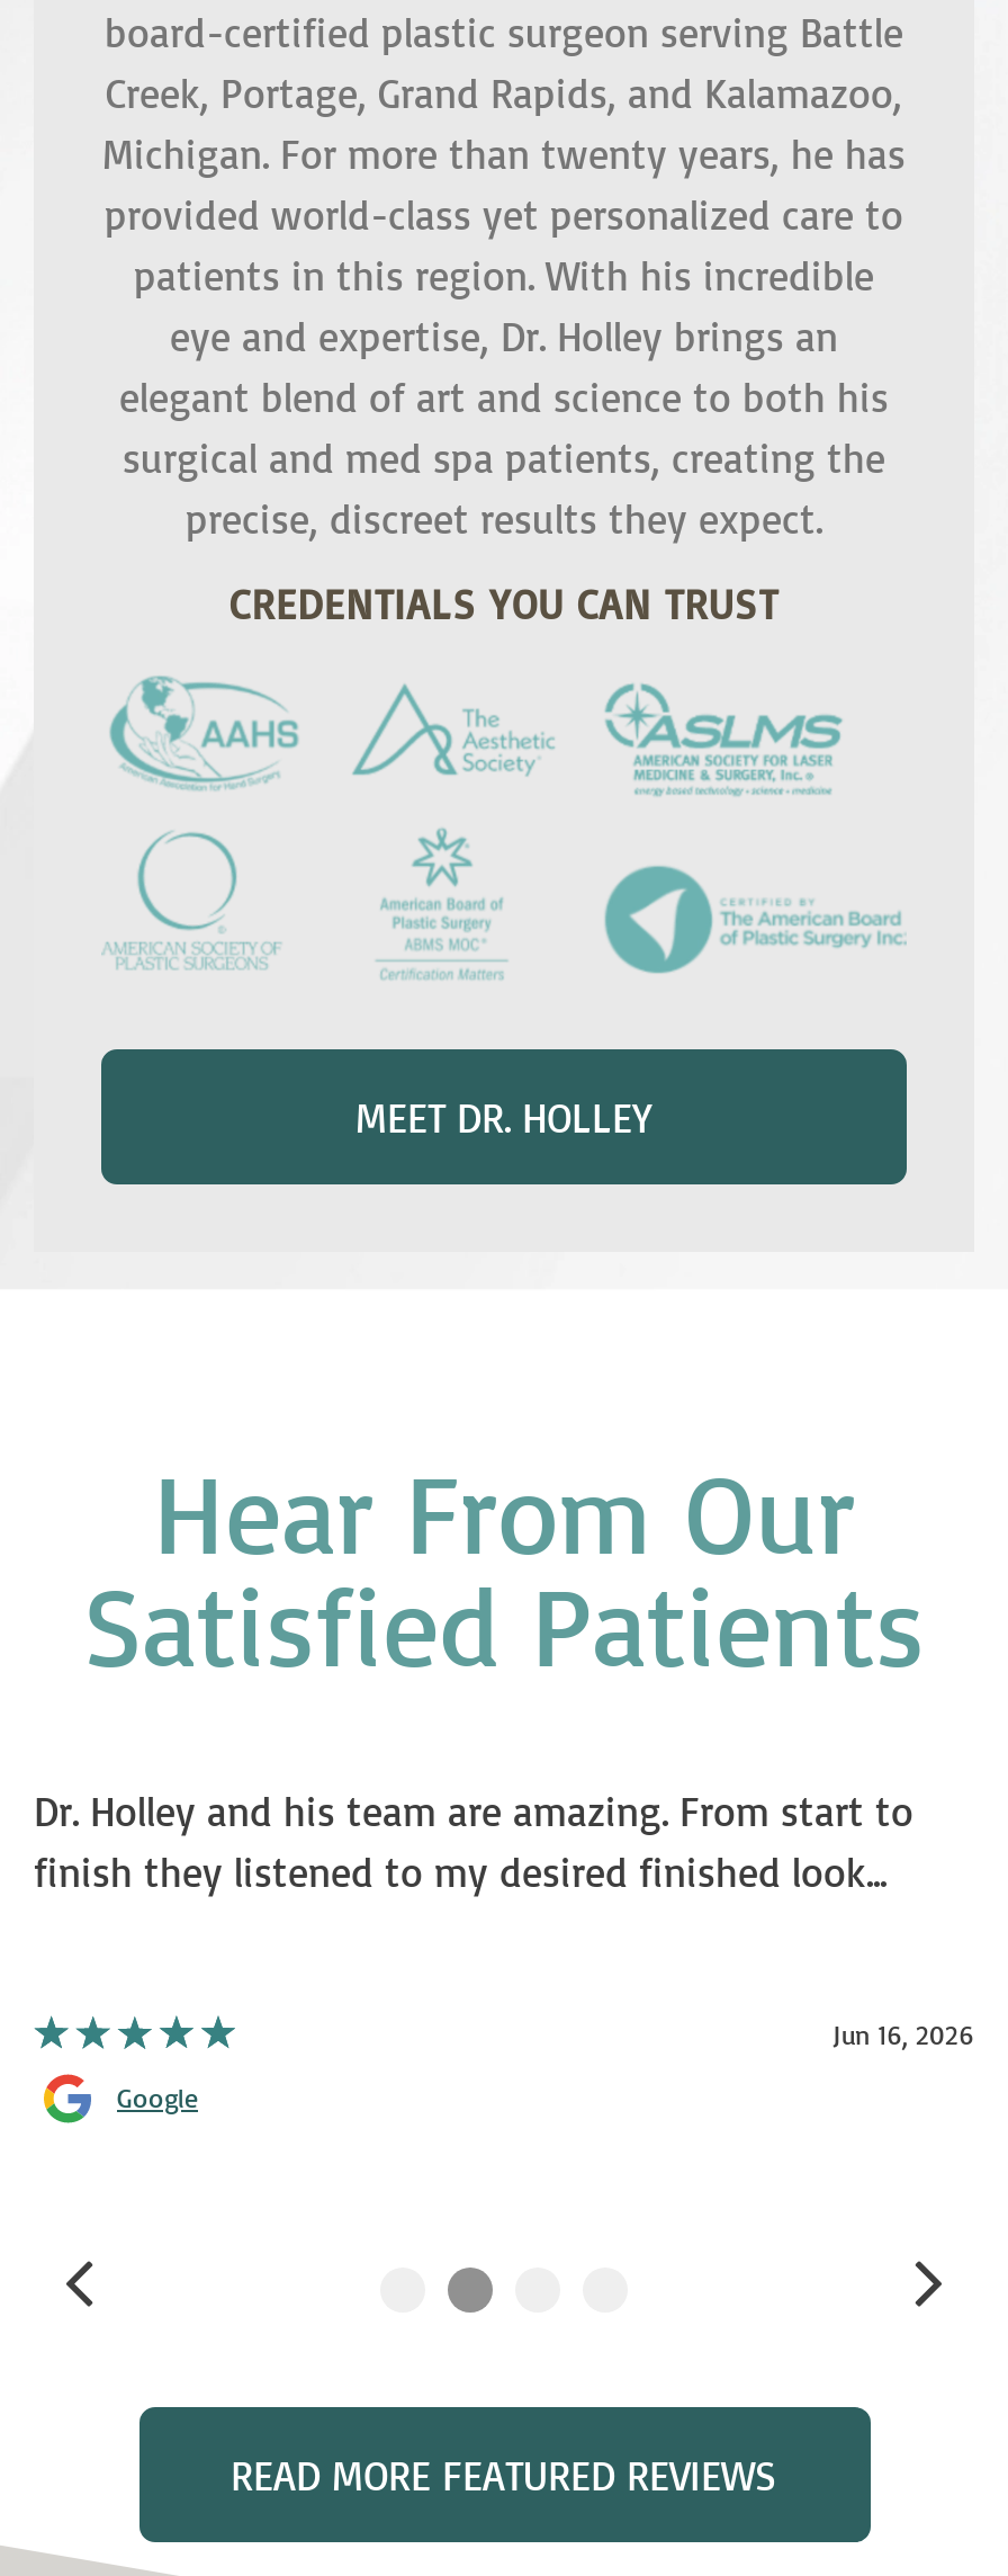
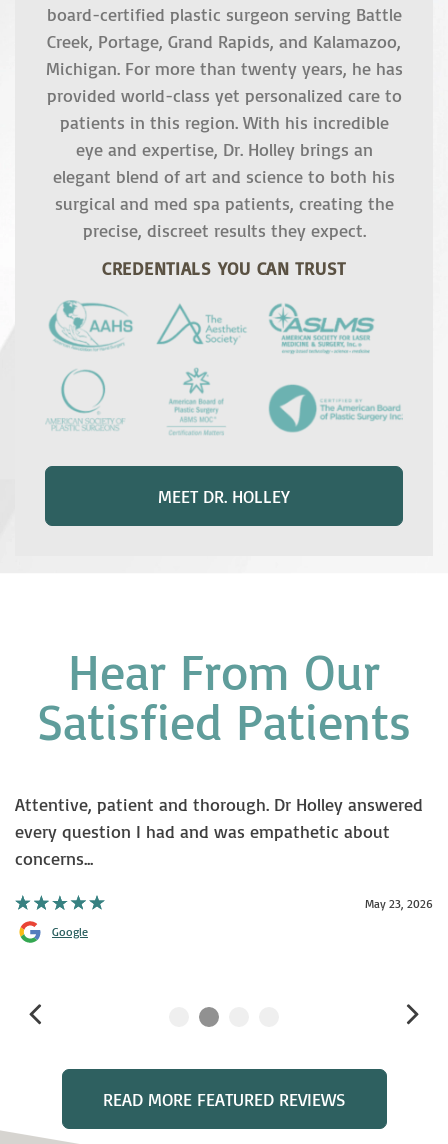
- Dr. Holley and his team are amazing. From start to
- finish they listened to my desired finished look...
+ Attentive, patient and thorough. Dr Holley answered
+ every question I had and was empathetic about
+ concerns...

- Jun 16, 2026
+ May 23, 2026
